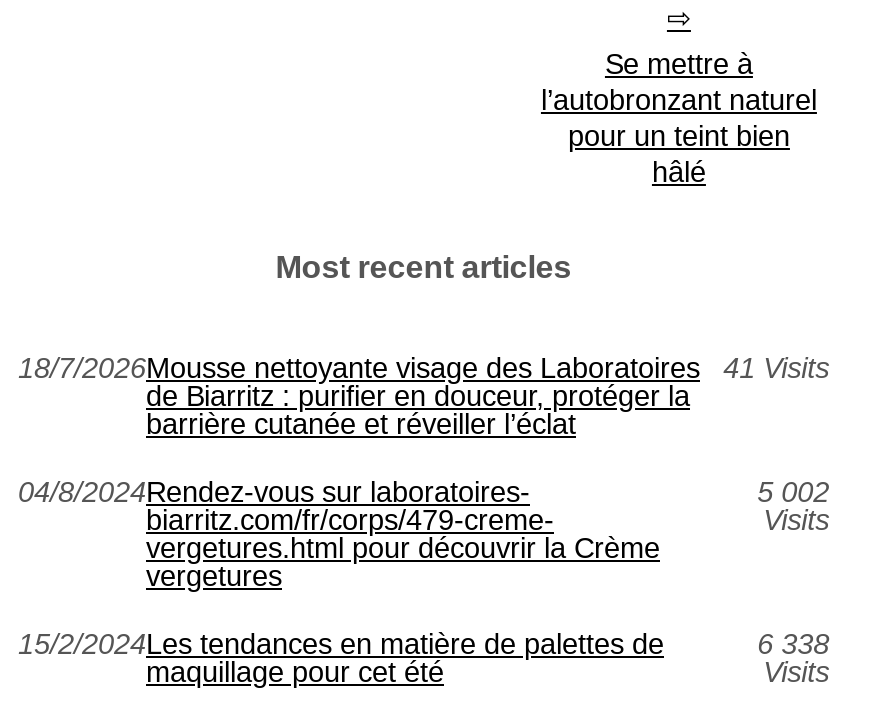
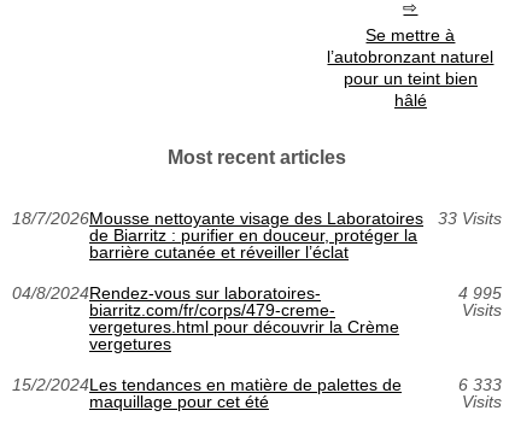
- 18/7/2026Mousse nettoyante visage des Laboratoires 41 Visits
+ 18/7/2026Mousse nettoyante visage des Laboratoires 33 Visits

- 5 002
+ 4 995

- 6 338
+ 6 333
